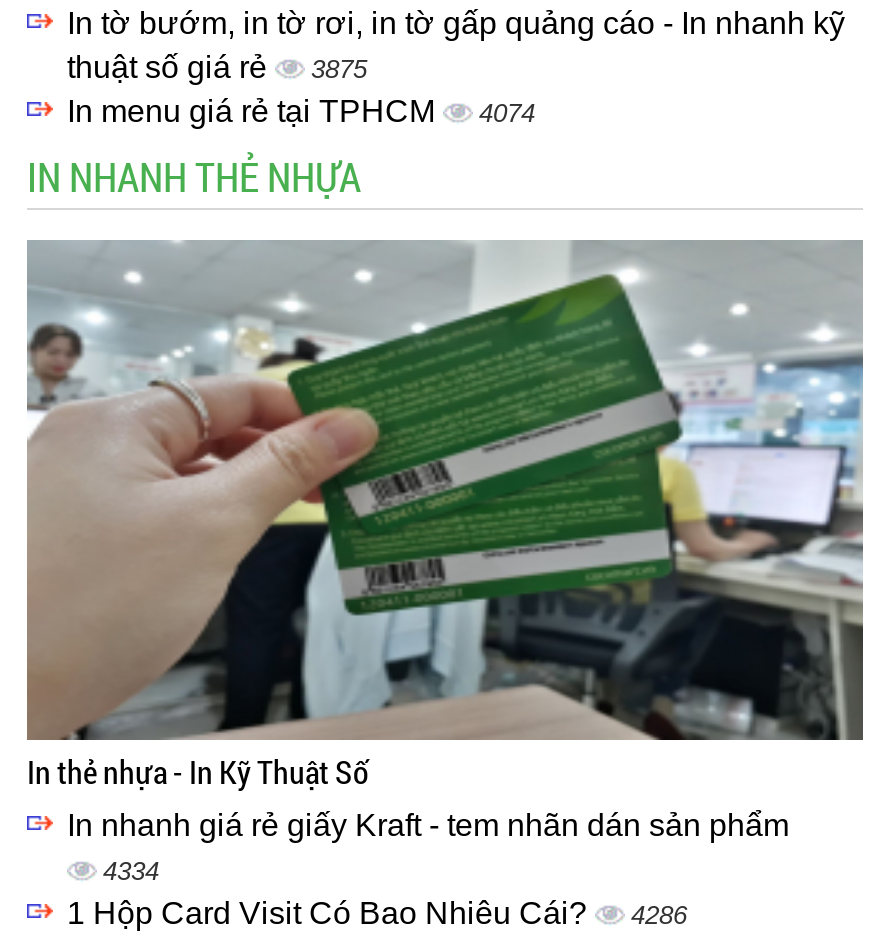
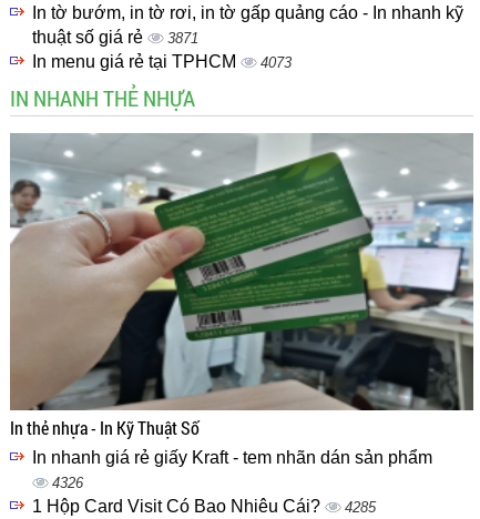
- thuật số giá rẻ 3875
+ thuật số giá rẻ 3871

- In menu giá rẻ tại TPHCM 4074
+ In menu giá rẻ tại TPHCM 4073

- 4334
+ 4326

- 1 Hộp Card Visit Có Bao Nhiêu Cái? 4286
+ 1 Hộp Card Visit Có Bao Nhiêu Cái? 4285
